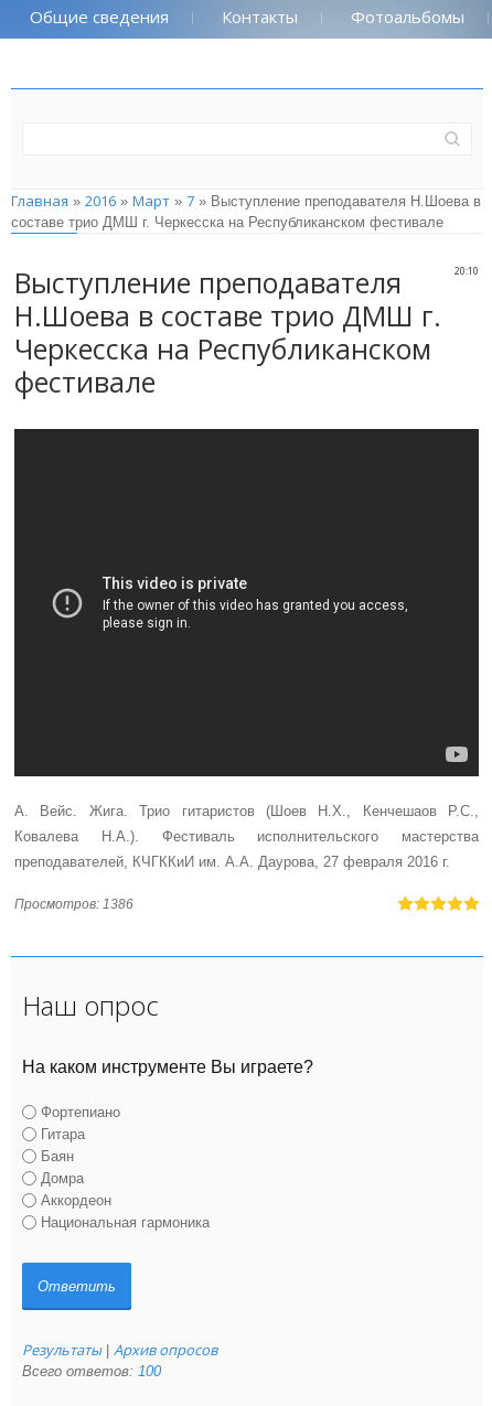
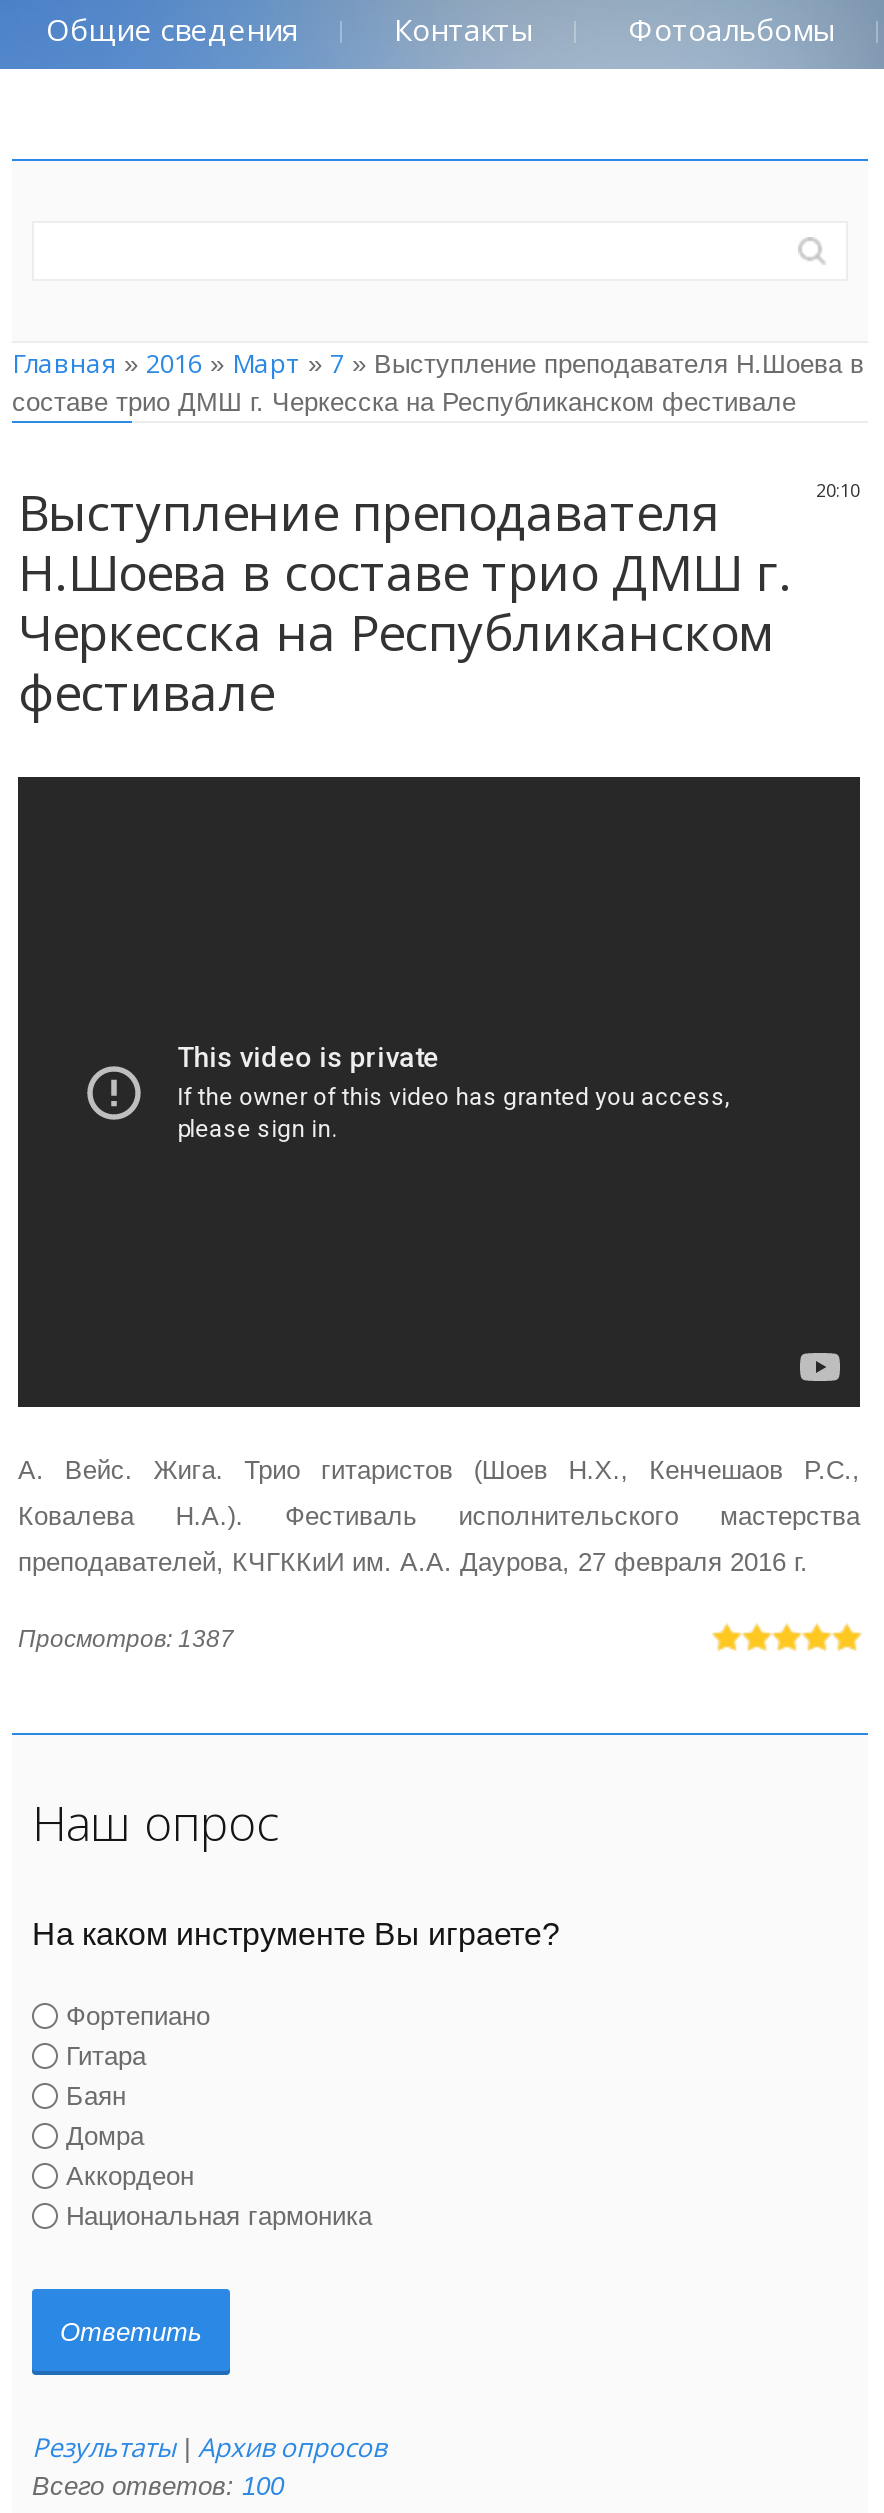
- Просмотров: 1386
+ Просмотров: 1387
